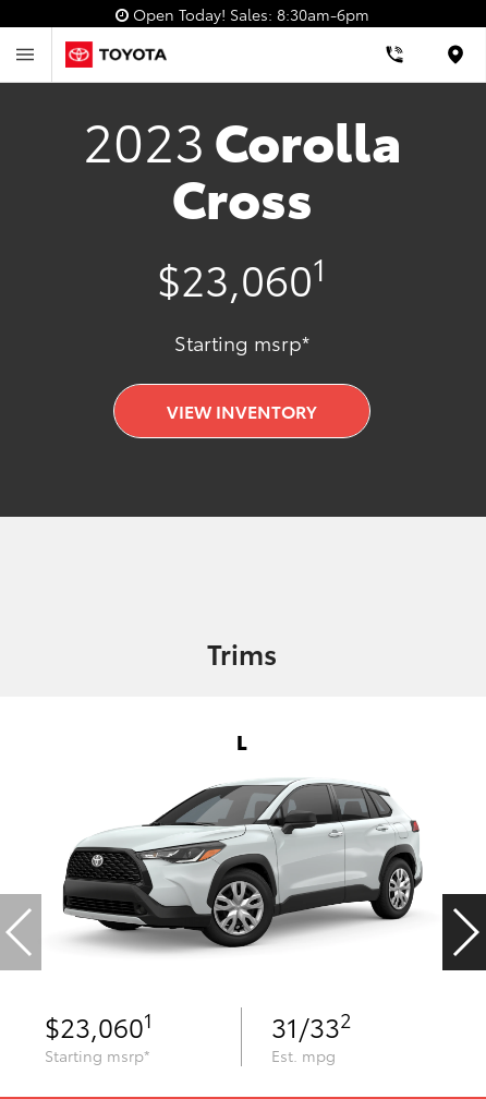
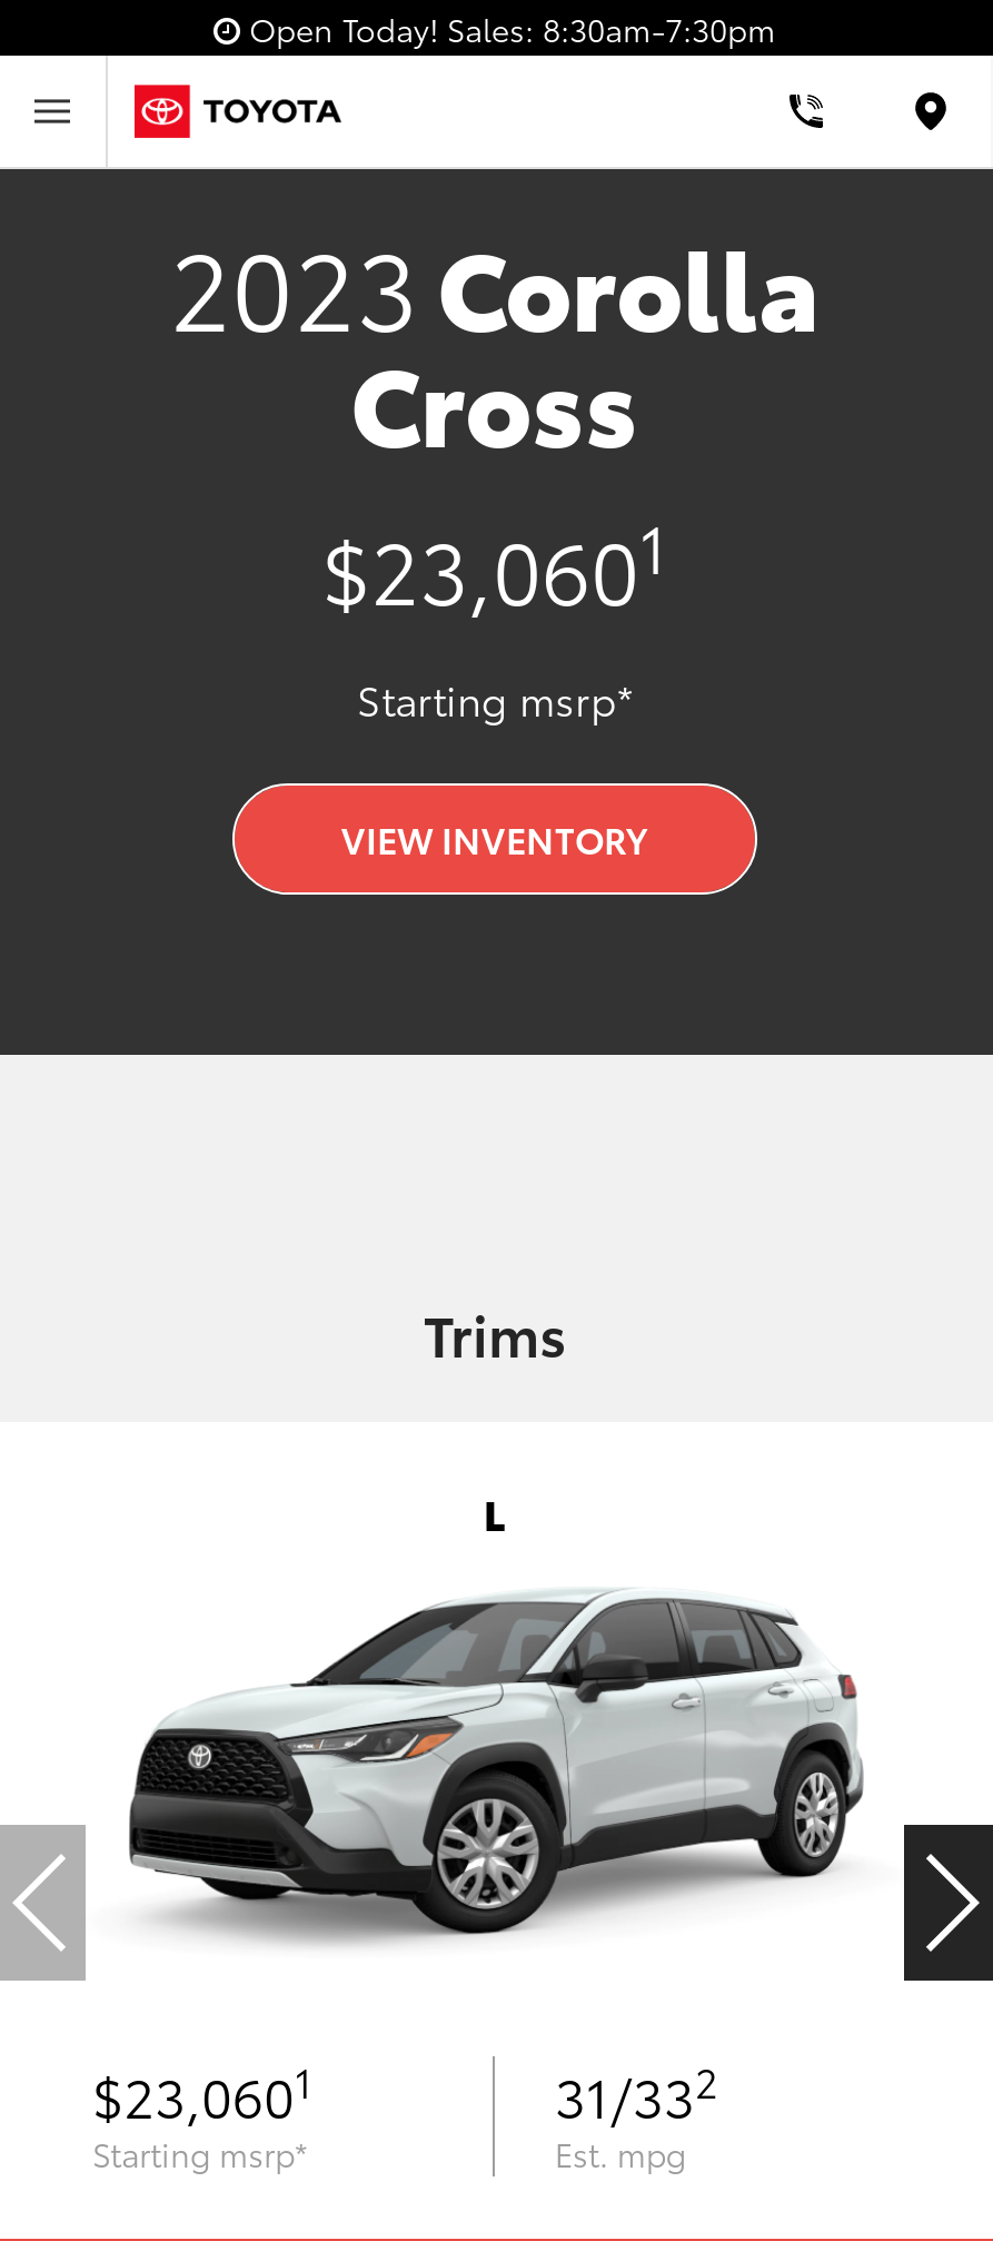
- Open Today! Sales: 8:30am-6pm
+ Open Today! Sales: 8:30am-7:30pm
